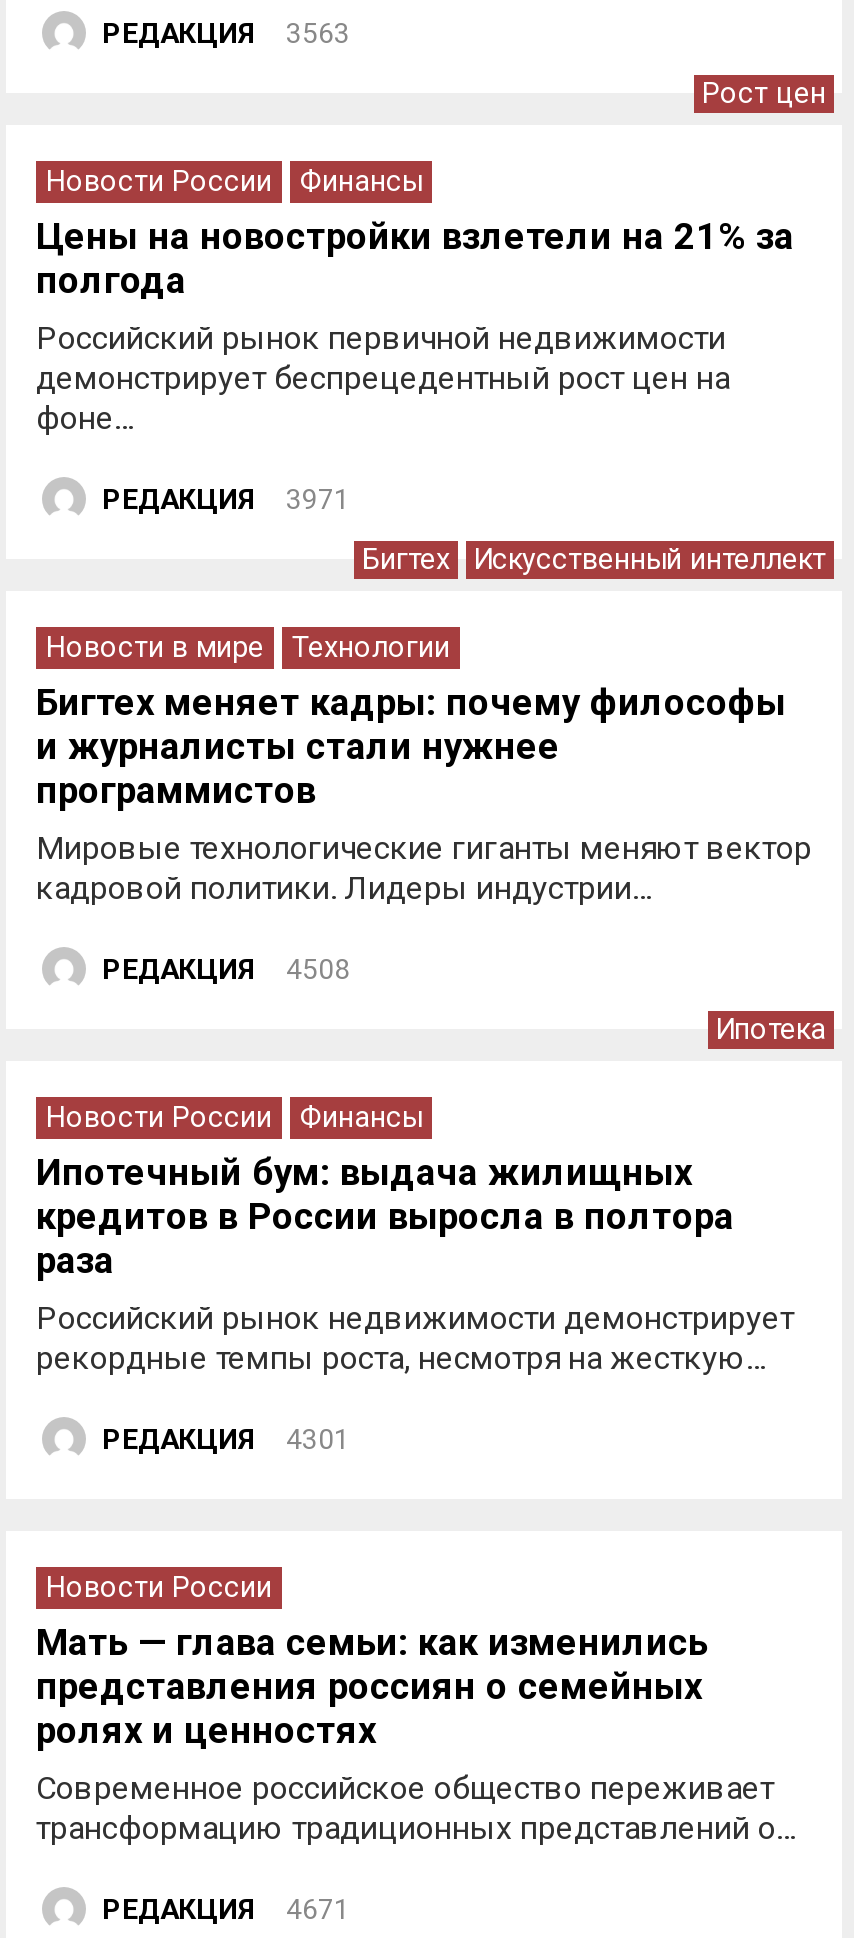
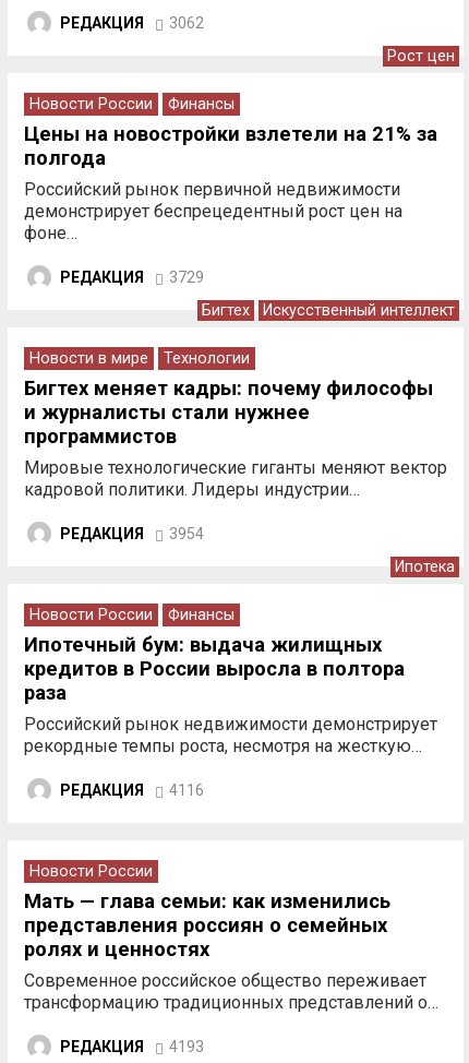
- РЕДАКЦИЯ 3563
+ РЕДАКЦИЯ 3062

- РЕДАКЦИЯ 3971
+ РЕДАКЦИЯ 3729

- РЕДАКЦИЯ 4508
+ РЕДАКЦИЯ 3954

- РЕДАКЦИЯ 4301
+ РЕДАКЦИЯ 4116

- РЕДАКЦИЯ 4671
+ РЕДАКЦИЯ 4193
